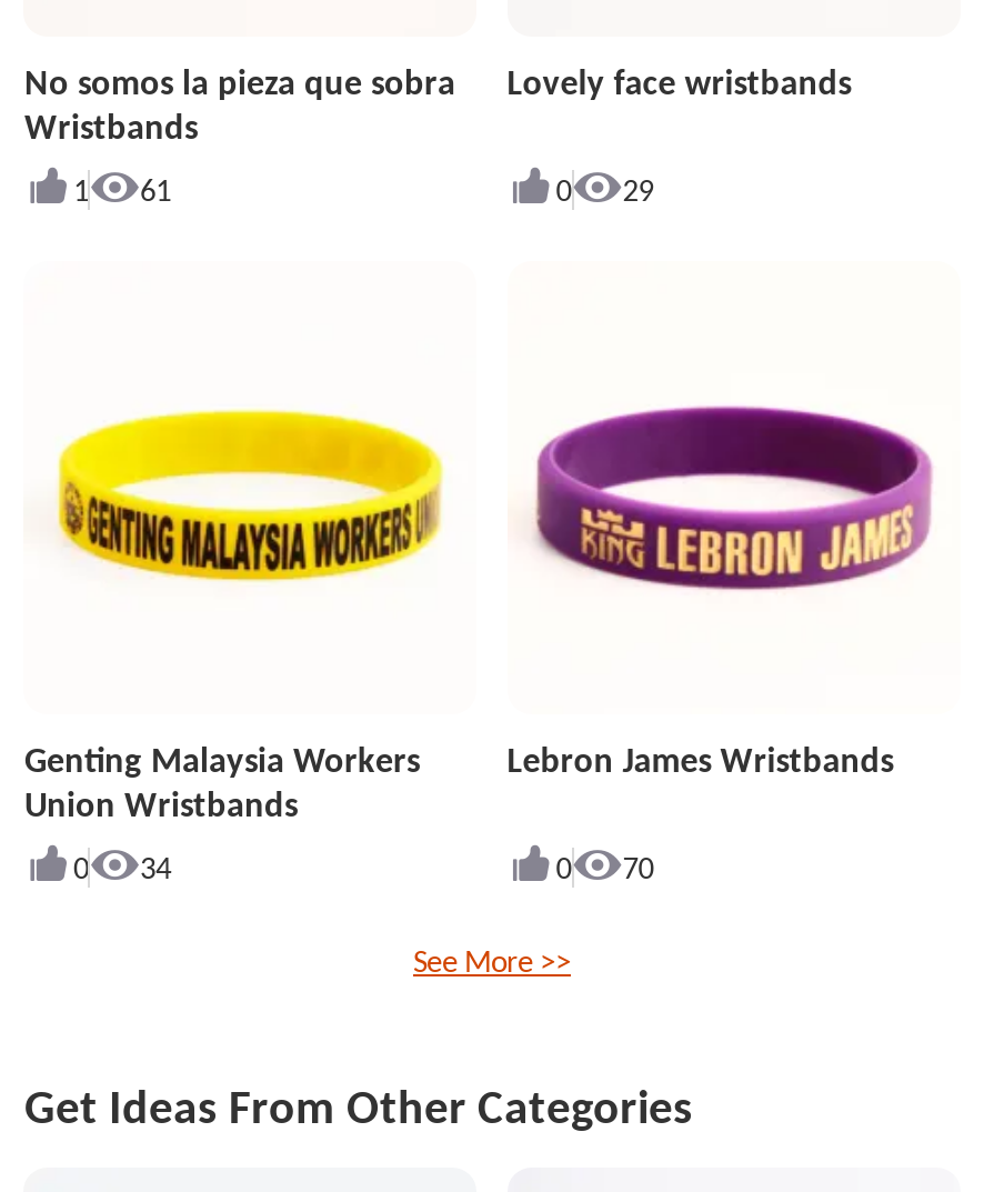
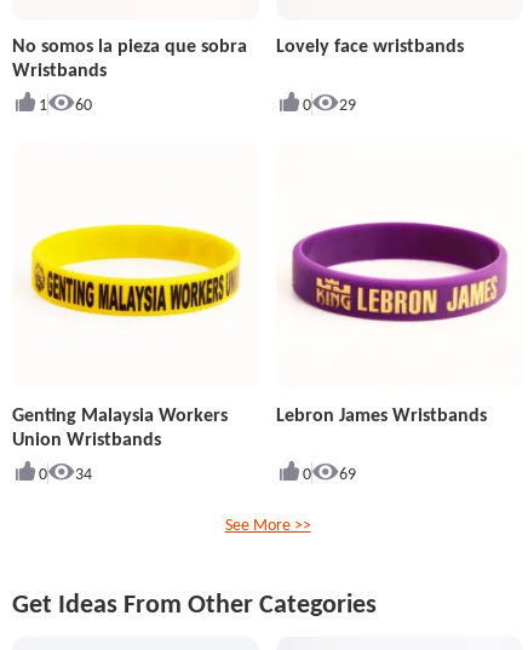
- 1 61
+ 1 60

- 0 70
+ 0 69
